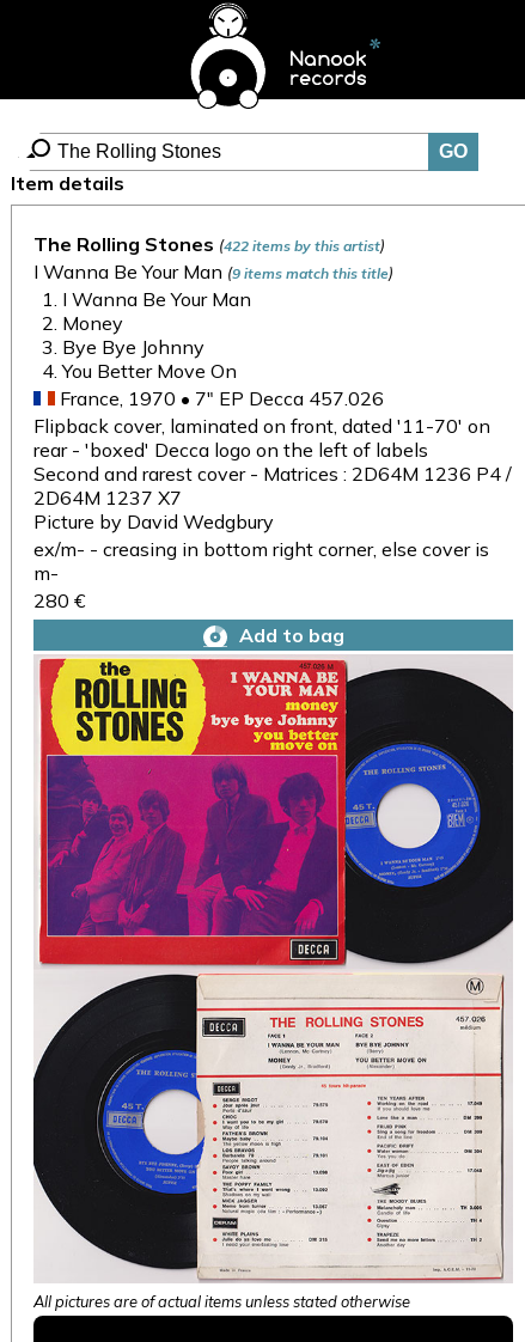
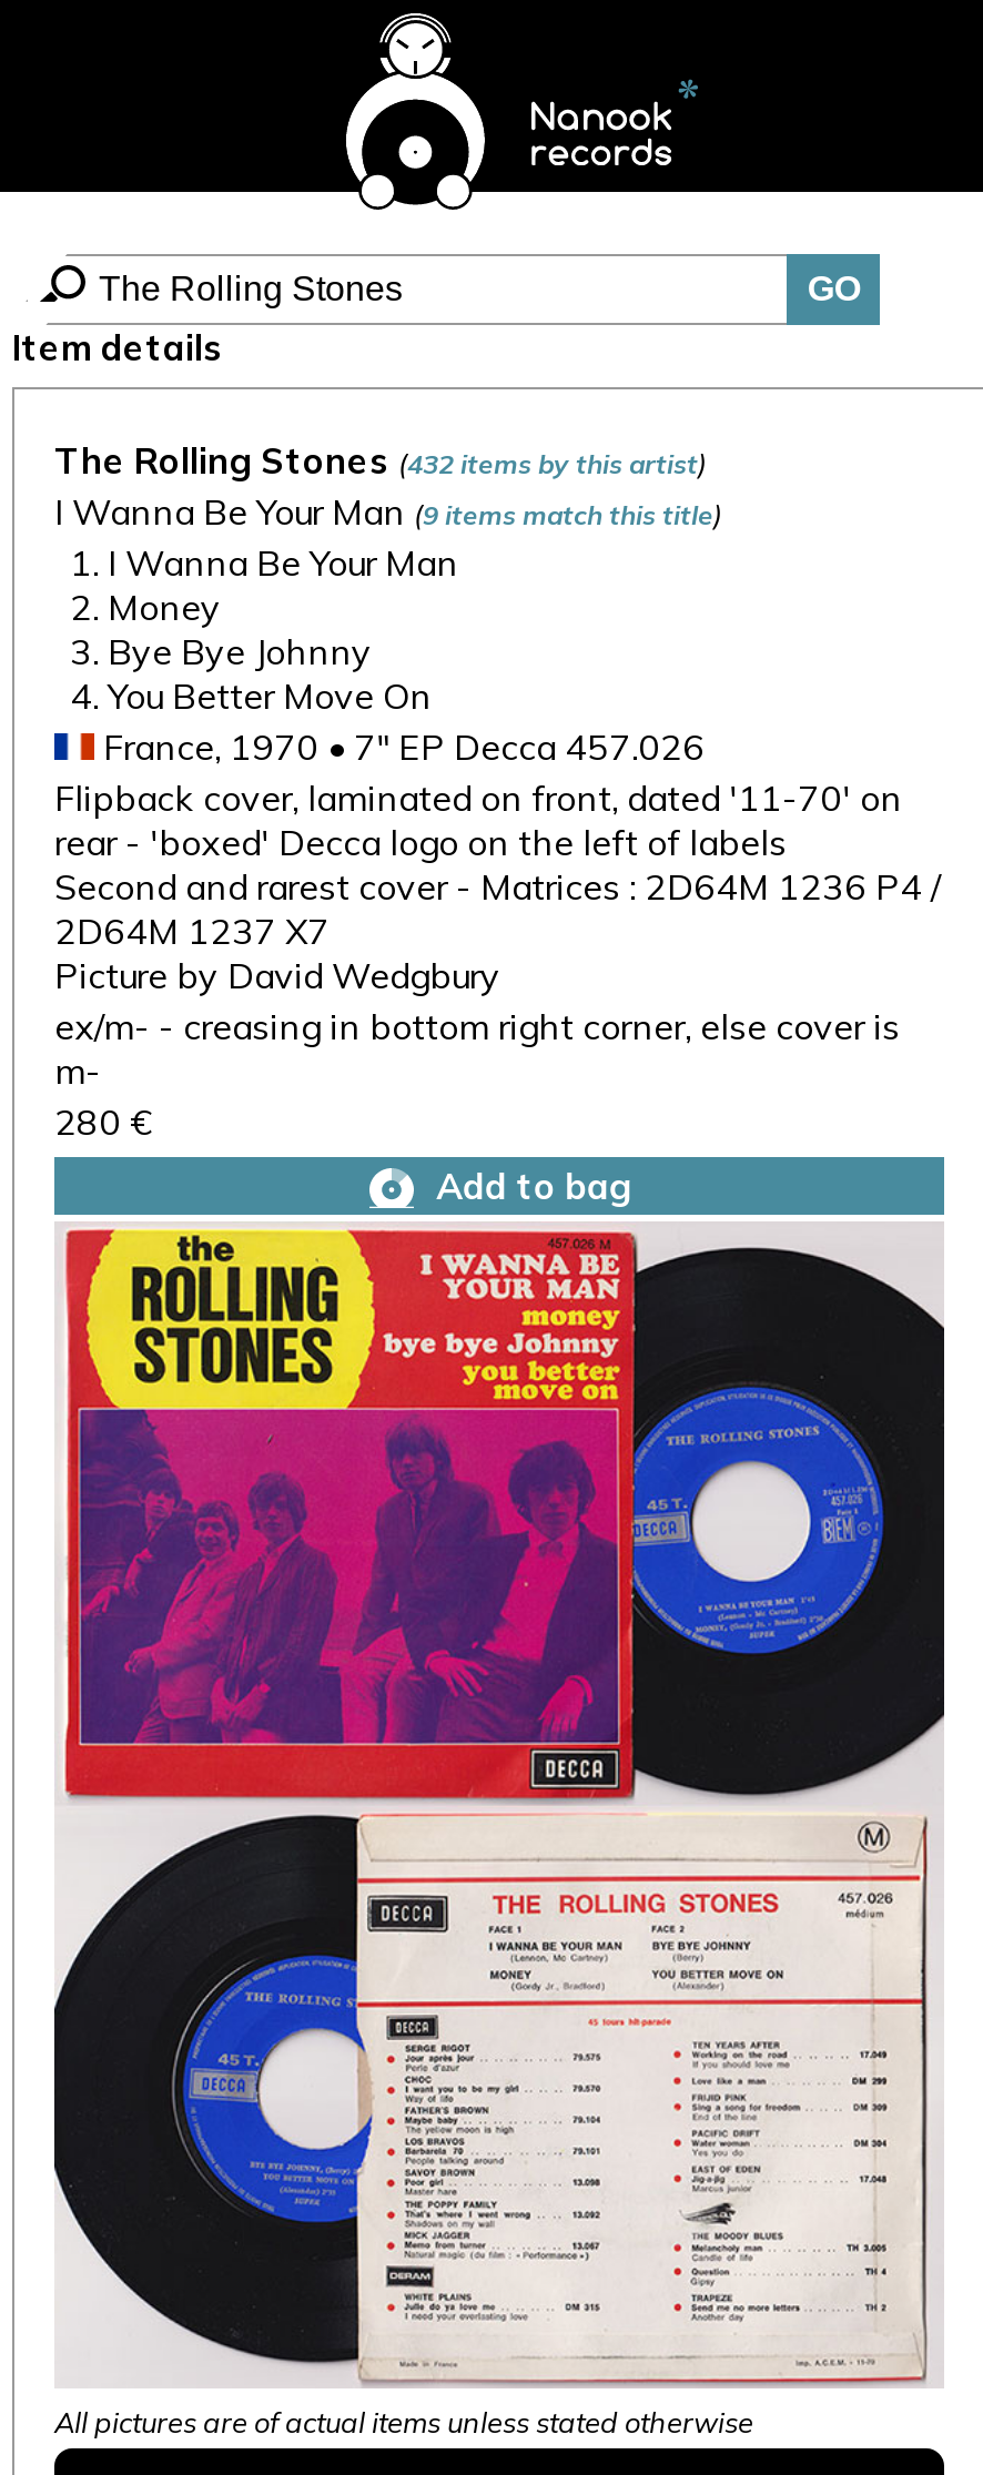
- The Rolling Stones (422 items by this artist)
+ The Rolling Stones (432 items by this artist)
